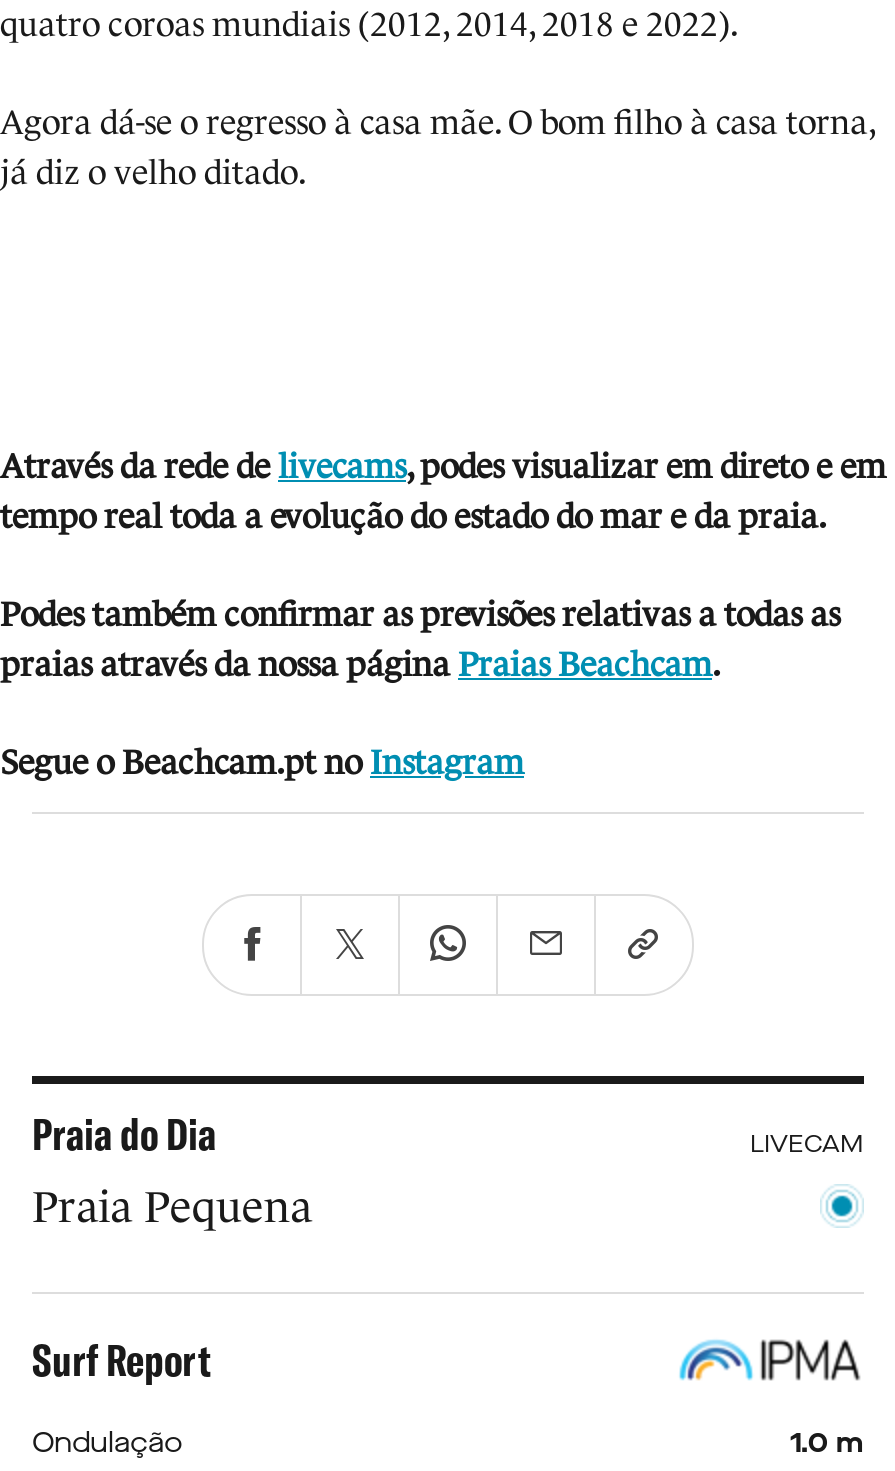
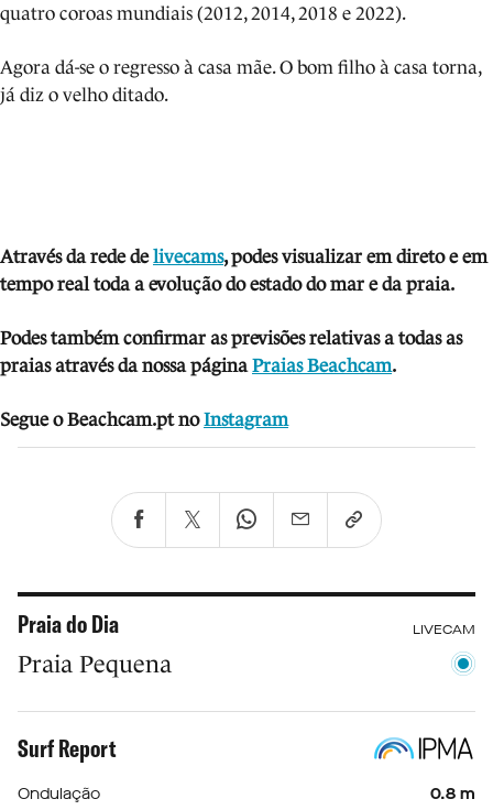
- 1.0 m
+ 0.8 m
